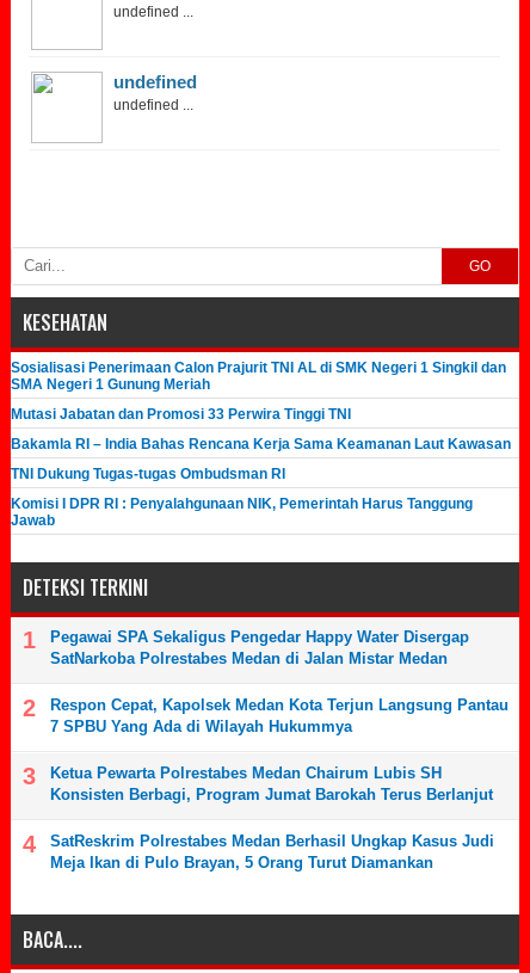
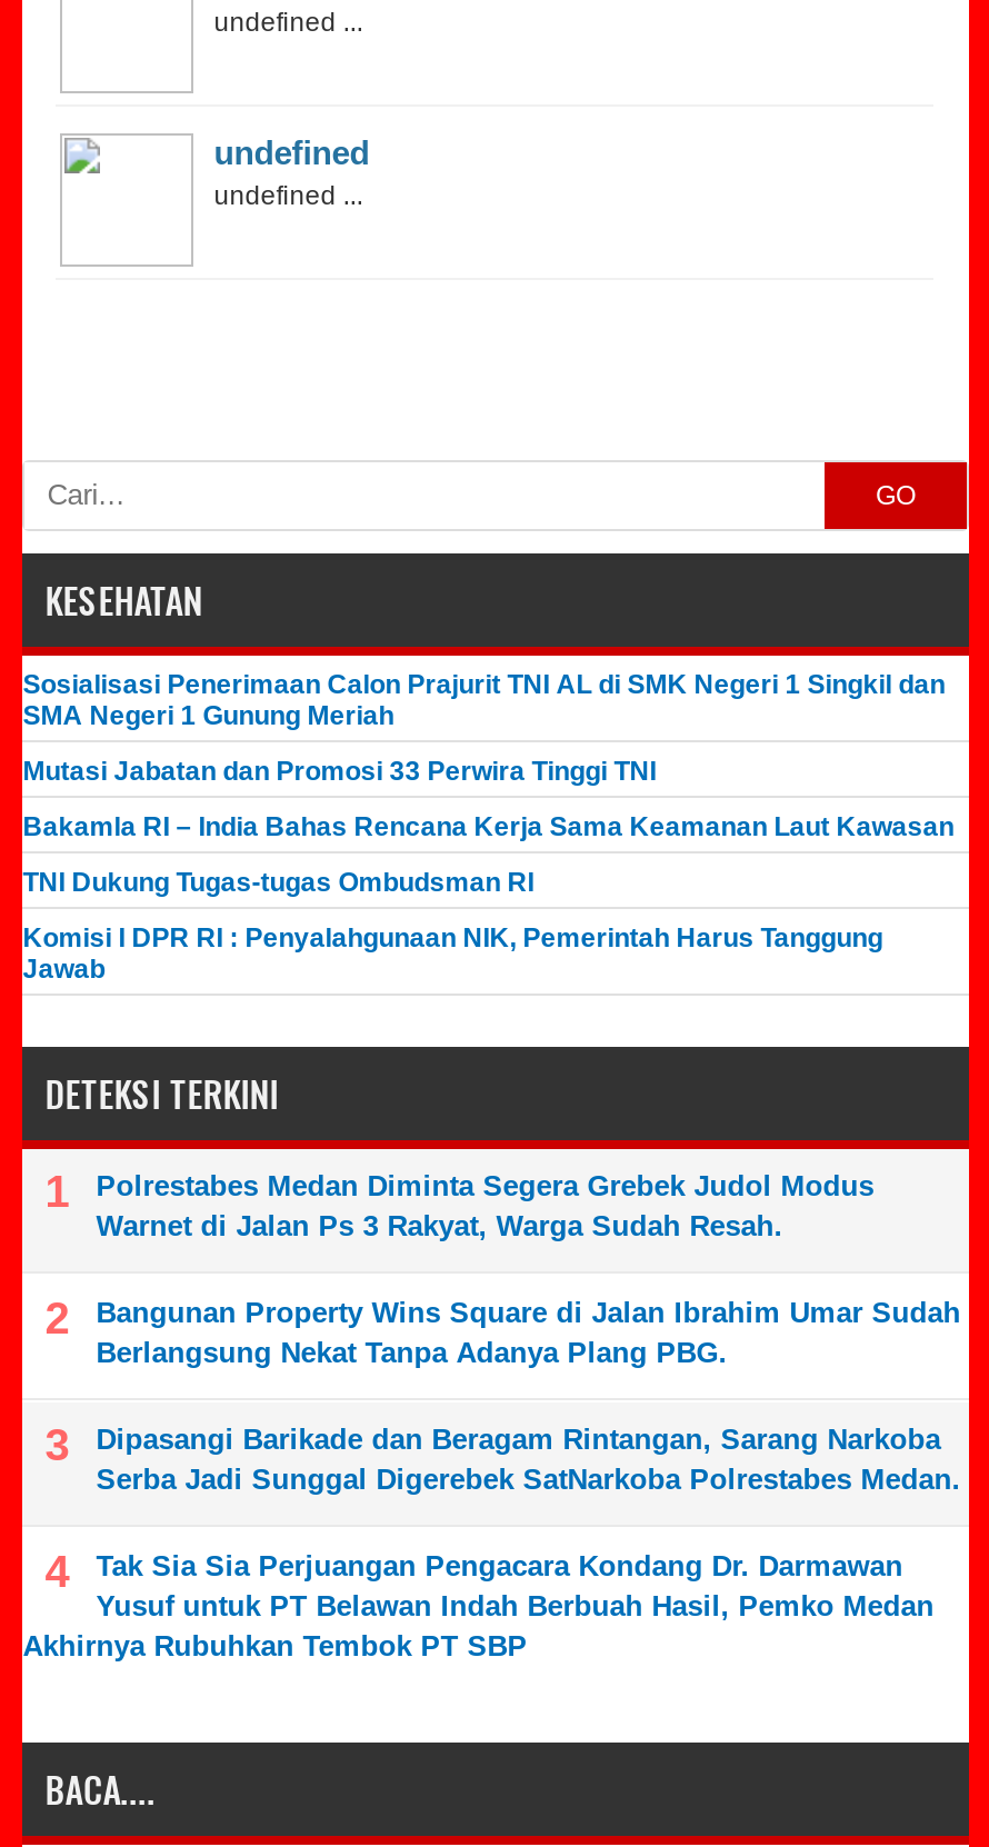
- Pegawai SPA Sekaligus Pengedar Happy Water Disergap
- SatNarkoba Polrestabes Medan di Jalan Mistar Medan
+ Polrestabes Medan Diminta Segera Grebek Judol Modus
+ Warnet di Jalan Ps 3 Rakyat, Warga Sudah Resah.

- Respon Cepat, Kapolsek Medan Kota Terjun Langsung Pantau
- 7 SPBU Yang Ada di Wilayah Hukummya
+ Bangunan Property Wins Square di Jalan Ibrahim Umar Sudah
+ Berlangsung Nekat Tanpa Adanya Plang PBG.

- Ketua Pewarta Polrestabes Medan Chairum Lubis SH
- Konsisten Berbagi, Program Jumat Barokah Terus Berlanjut
+ Dipasangi Barikade dan Beragam Rintangan, Sarang Narkoba
+ Serba Jadi Sunggal Digerebek SatNarkoba Polrestabes Medan.

- SatReskrim Polrestabes Medan Berhasil Ungkap Kasus Judi
- Meja Ikan di Pulo Brayan, 5 Orang Turut Diamankan
+ Tak Sia Sia Perjuangan Pengacara Kondang Dr. Darmawan
+ Yusuf untuk PT Belawan Indah Berbuah Hasil, Pemko Medan
+ Akhirnya Rubuhkan Tembok PT SBP
